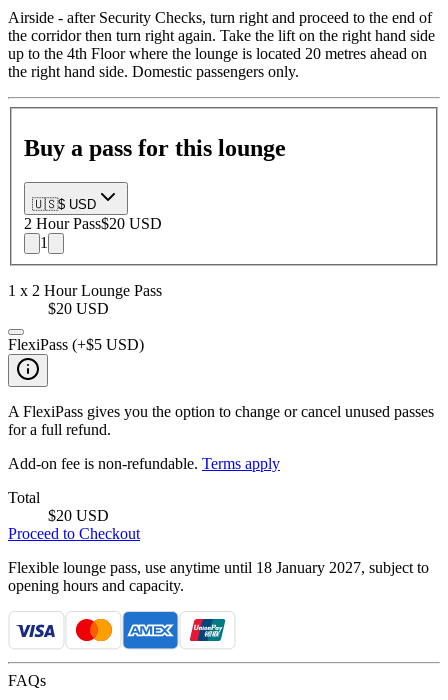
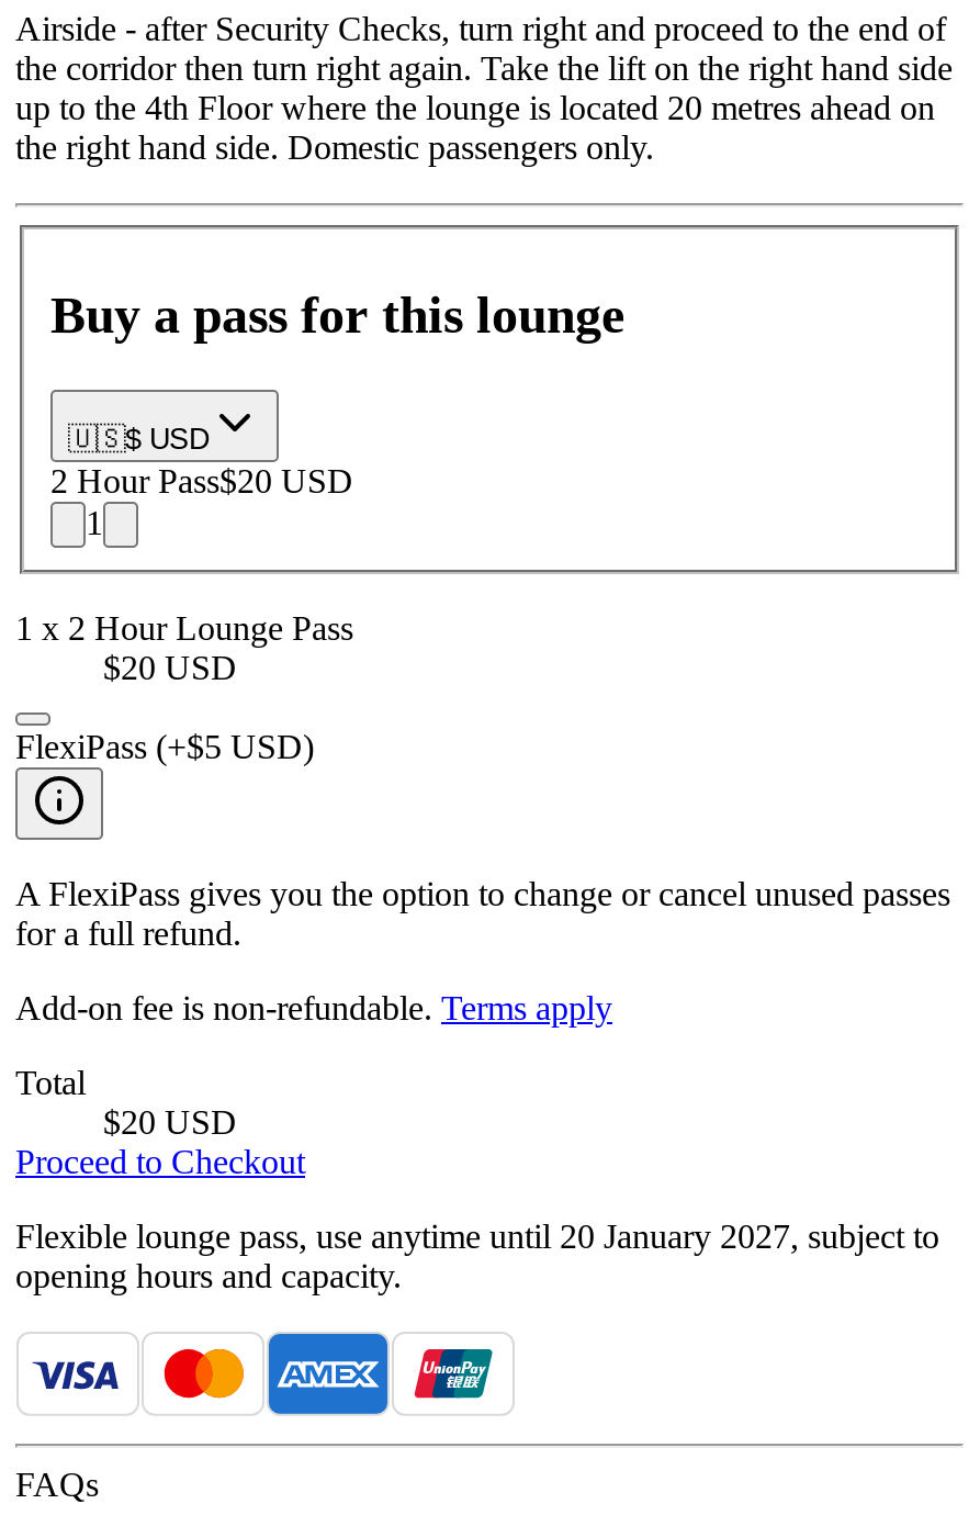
- Flexible lounge pass, use anytime until 18 January 2027, subject to
+ Flexible lounge pass, use anytime until 20 January 2027, subject to
